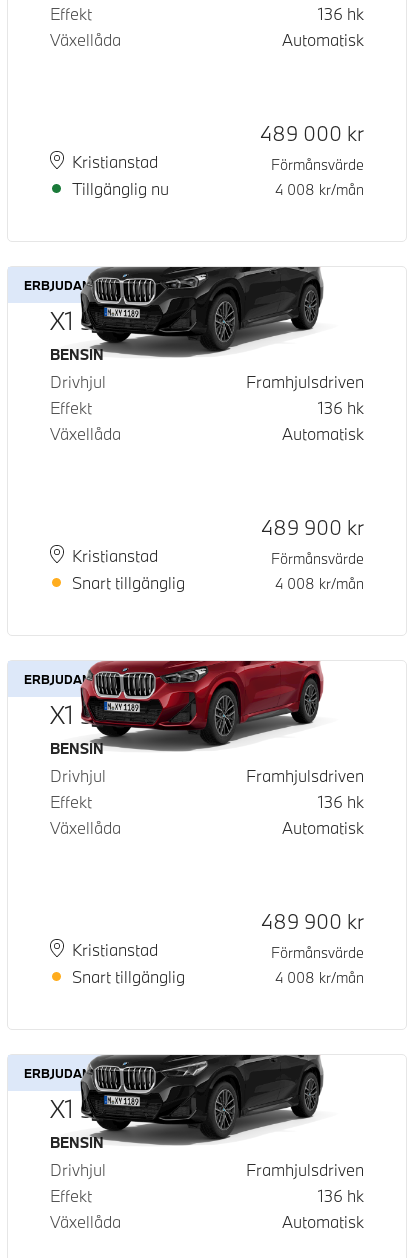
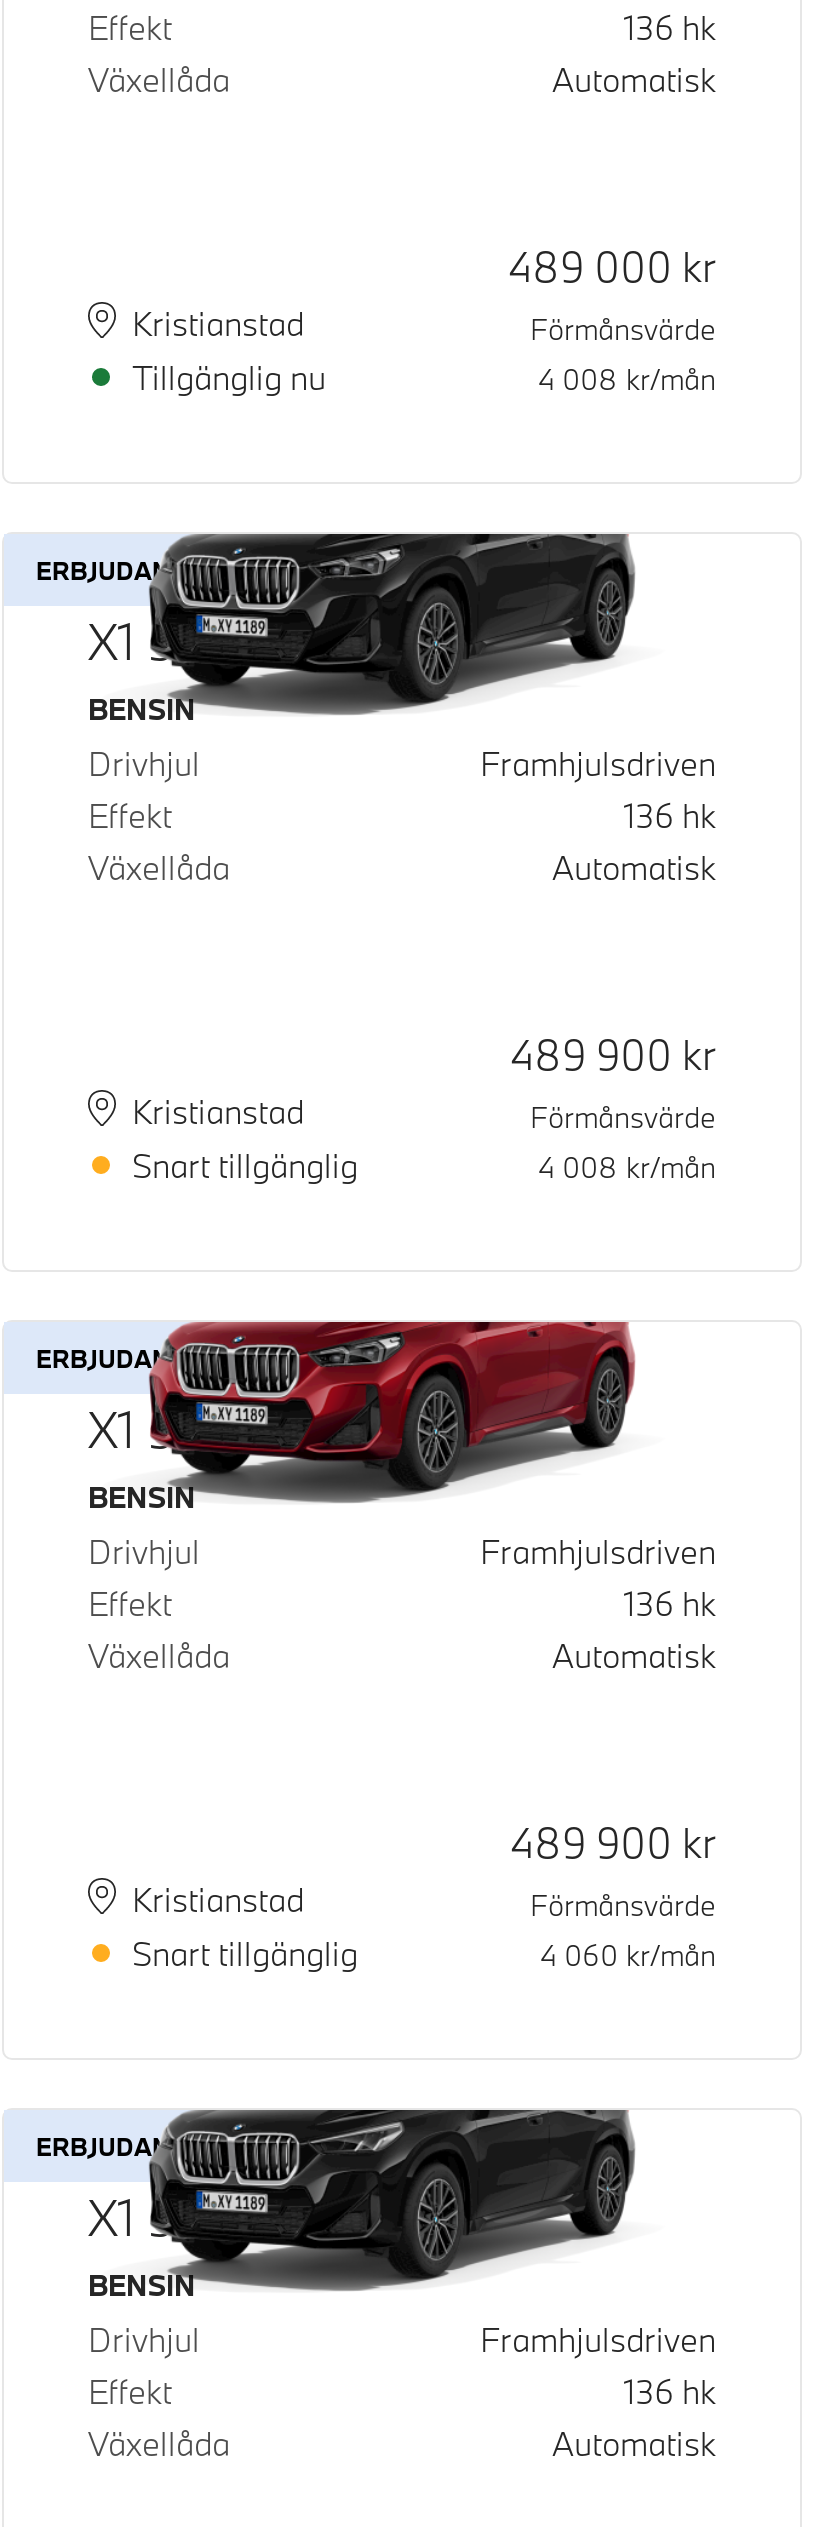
- 4 008 kr/mån
+ 4 060 kr/mån
